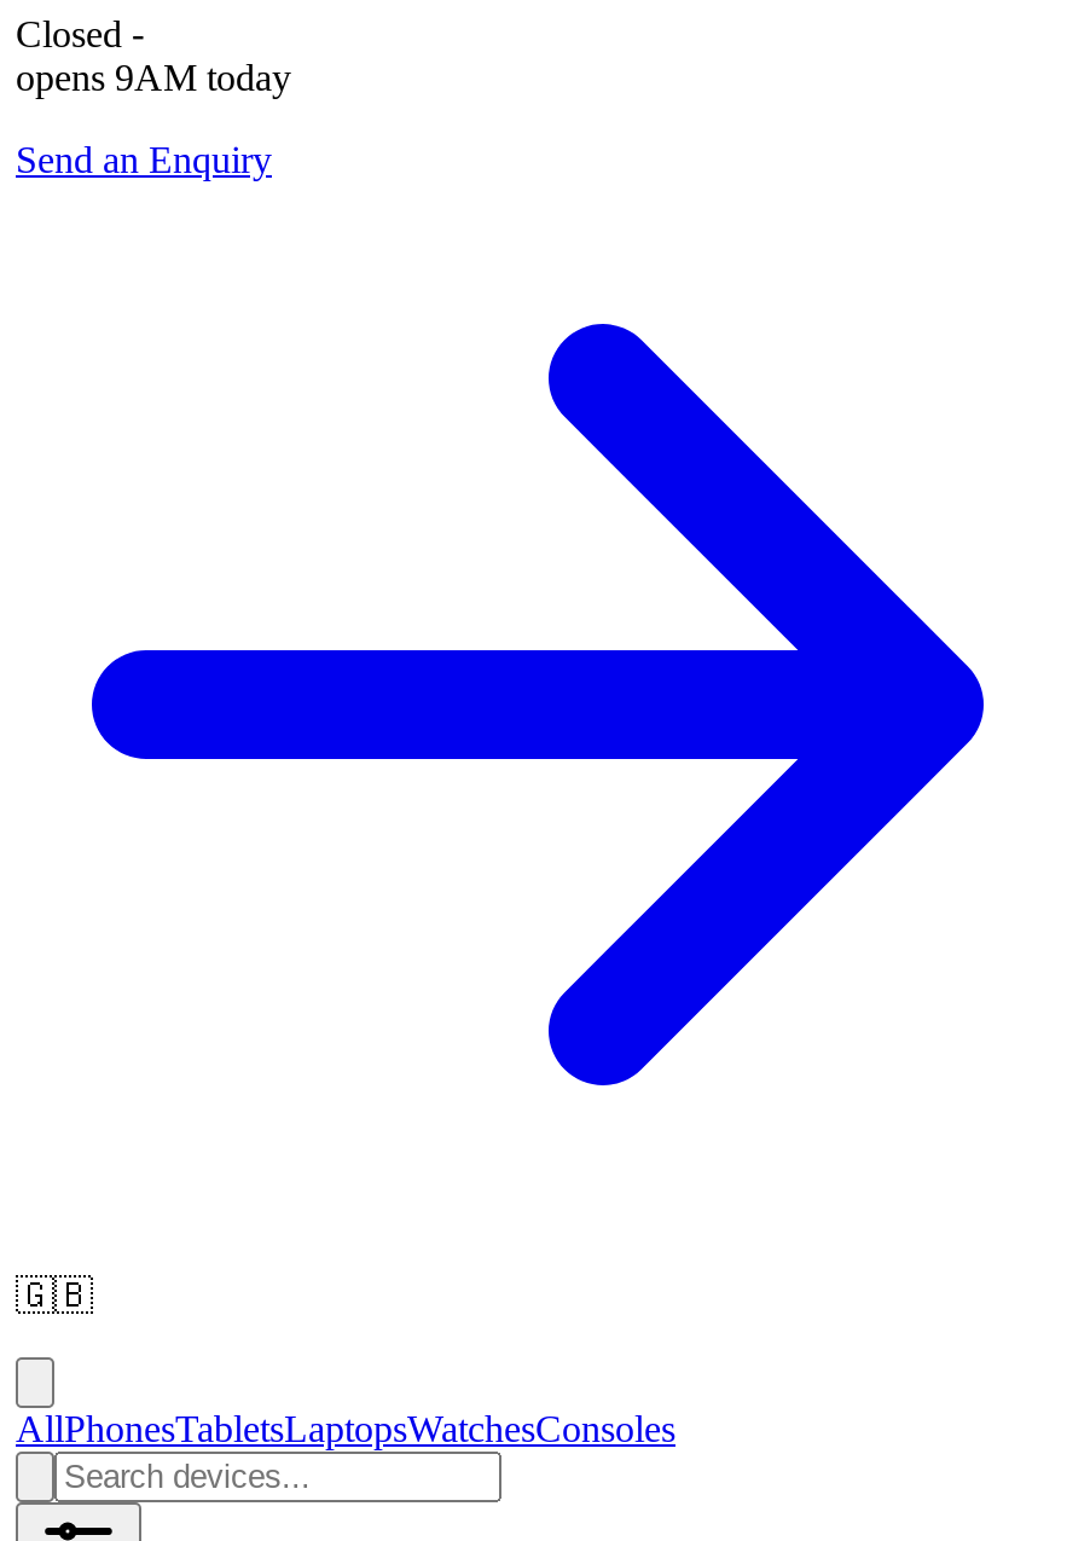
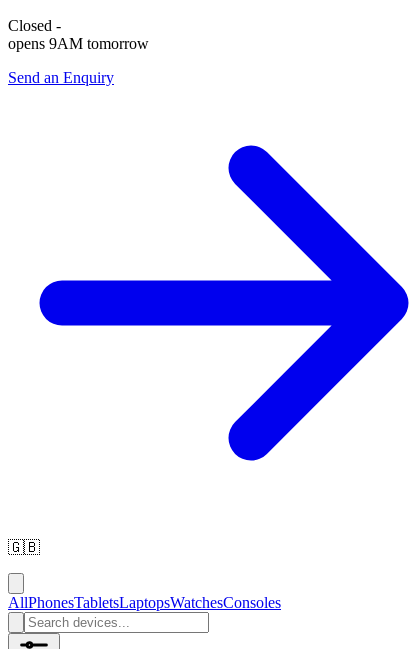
- opens 9AM today
+ opens 9AM tomorrow
